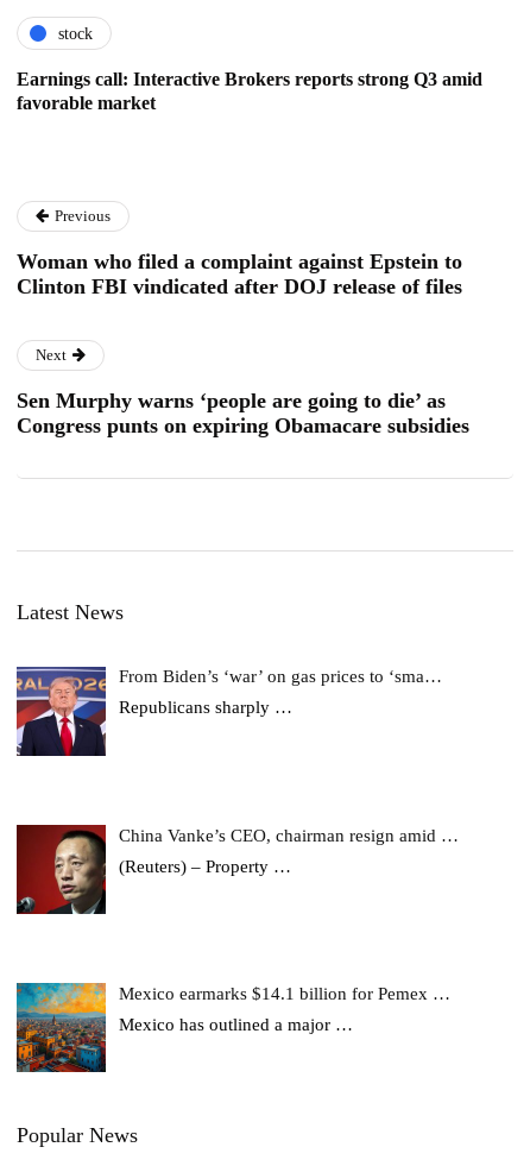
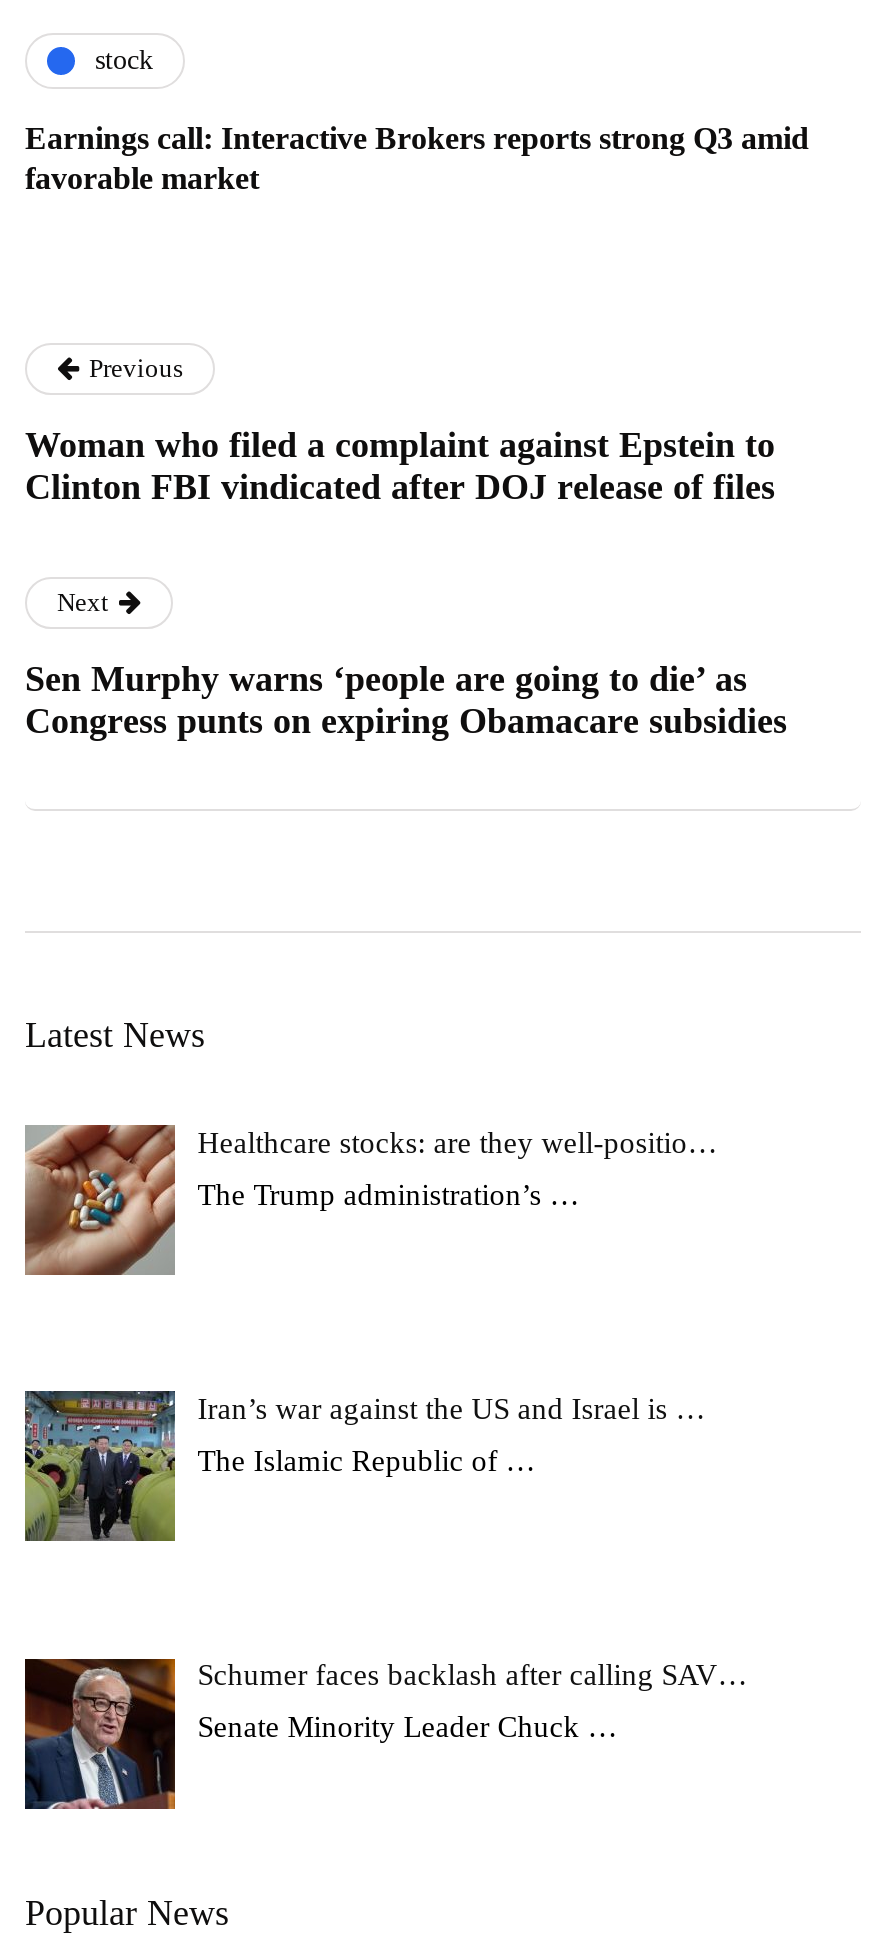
- [image]
- From Biden’s ‘war’ on gas prices to ‘sma…
+ [image]
+ Healthcare stocks: are they well-positio…

- Republicans sharply …
+ The Trump administration’s …

- [image]
- China Vanke’s CEO, chairman resign amid …
+ [image]
+ Iran’s war against the US and Israel is …

- (Reuters) – Property …
+ The Islamic Republic of …

- [image]
- Mexico earmarks $14.1 billion for Pemex …
+ [image]
+ Schumer faces backlash after calling SAV…

- Mexico has outlined a major …
+ Senate Minority Leader Chuck …
